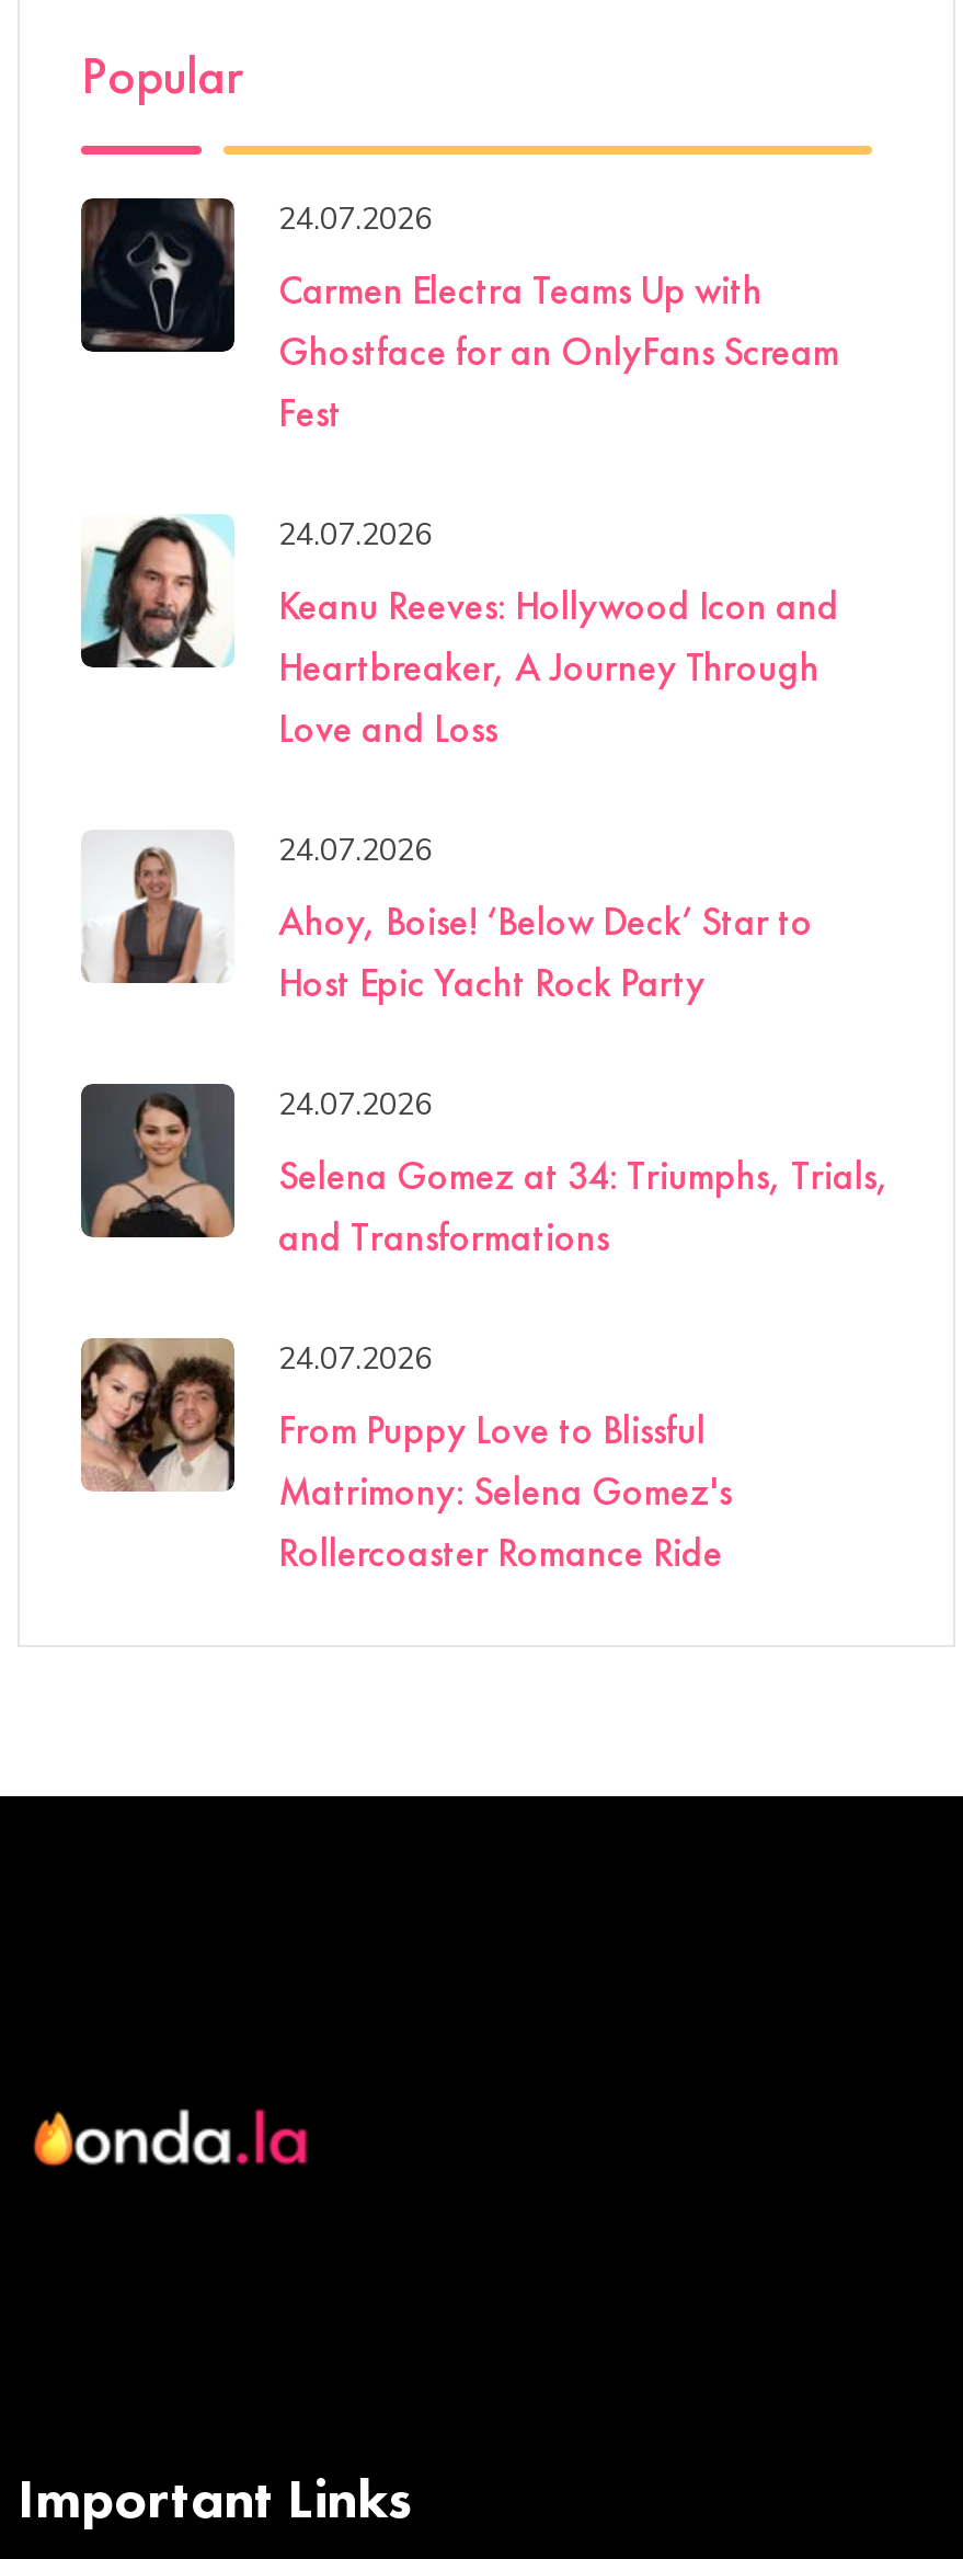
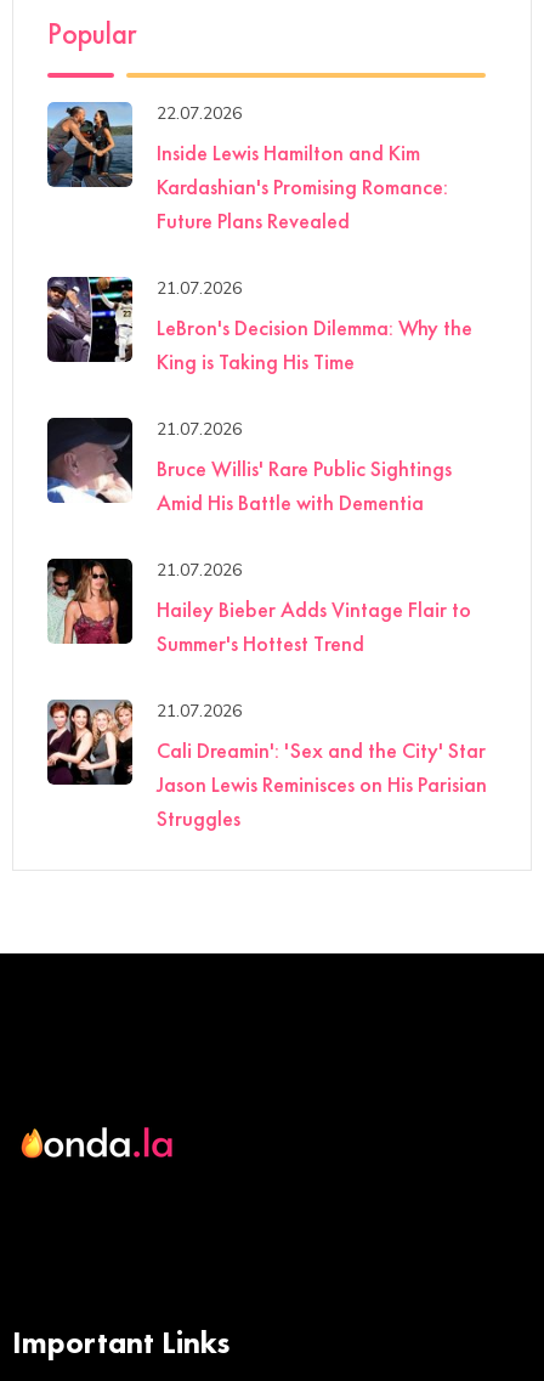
- [image]
- 24.07.2026
+ [image]
+ 22.07.2026

- Carmen Electra Teams Up with
- Ghostface for an OnlyFans Scream
- Fest
+ Inside Lewis Hamilton and Kim
+ Kardashian's Promising Romance:
+ Future Plans Revealed

- [image]
- 24.07.2026
+ [image]
+ 21.07.2026

- Keanu Reeves: Hollywood Icon and
- Heartbreaker, A Journey Through
- Love and Loss
+ LeBron's Decision Dilemma: Why the
+ King is Taking His Time

- [image]
- 24.07.2026
+ [image]
+ 21.07.2026

- Ahoy, Boise! ‘Below Deck’ Star to
- Host Epic Yacht Rock Party
+ Bruce Willis' Rare Public Sightings
+ Amid His Battle with Dementia

- [image]
- 24.07.2026
+ [image]
+ 21.07.2026

- Selena Gomez at 34: Triumphs, Trials,
- and Transformations
+ Hailey Bieber Adds Vintage Flair to
+ Summer's Hottest Trend

- [image]
- 24.07.2026
+ [image]
+ 21.07.2026

- From Puppy Love to Blissful
- Matrimony: Selena Gomez's
- Rollercoaster Romance Ride
+ Cali Dreamin': 'Sex and the City' Star
+ Jason Lewis Reminisces on His Parisian
+ Struggles
